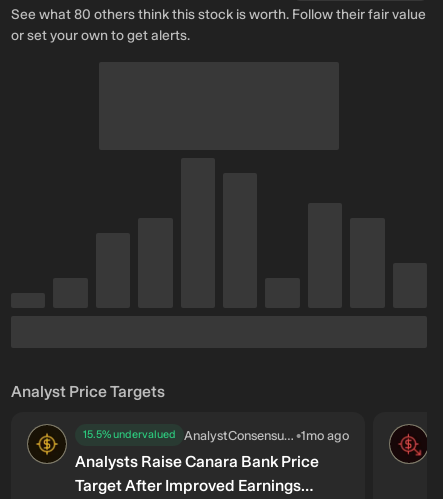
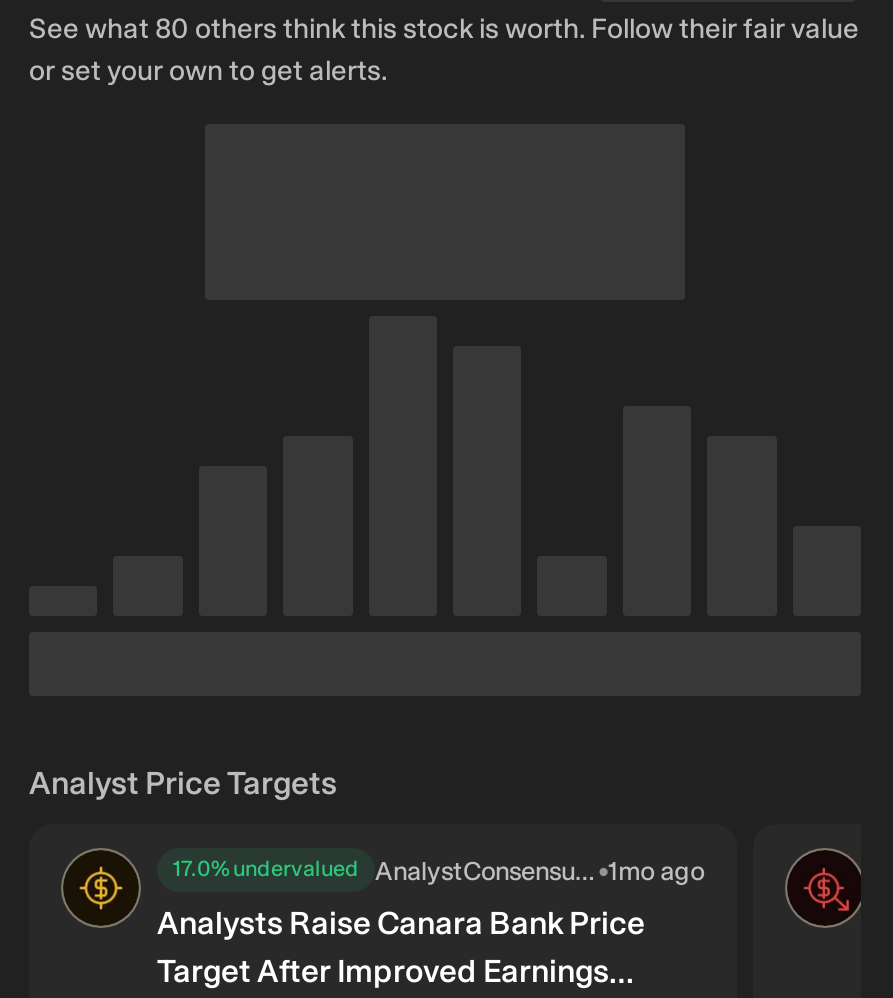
- 15.5% undervalued
+ 17.0% undervalued
